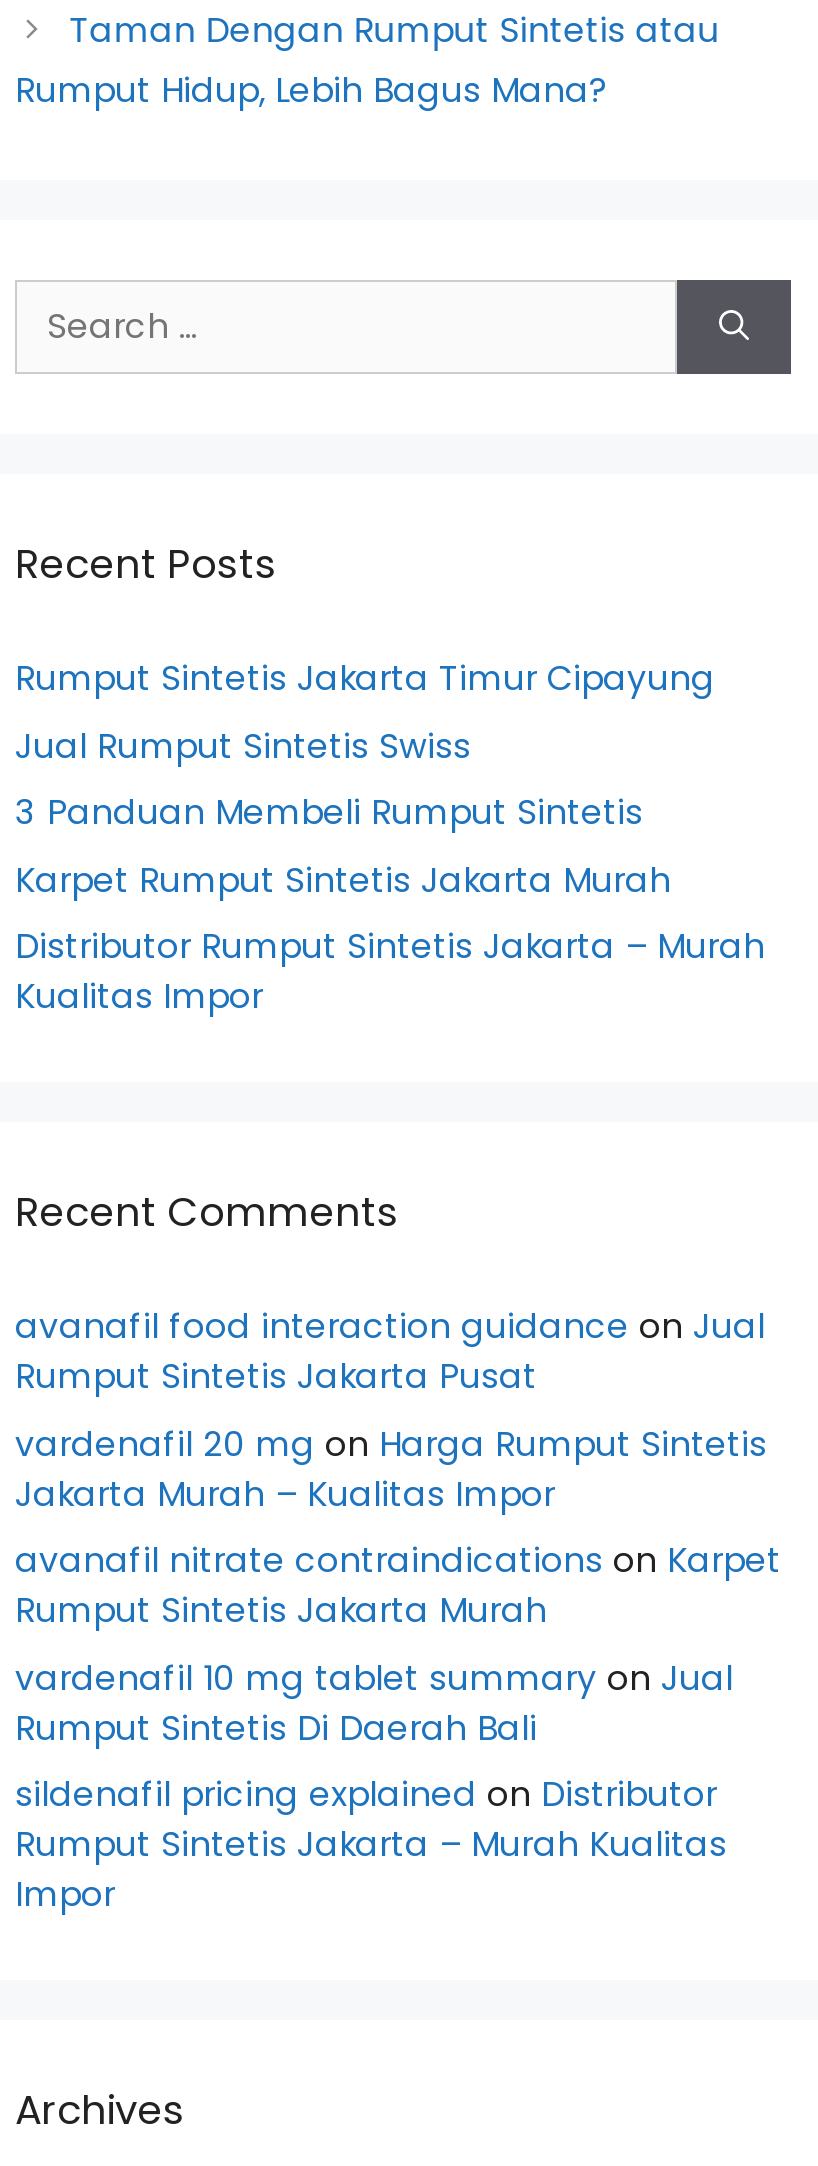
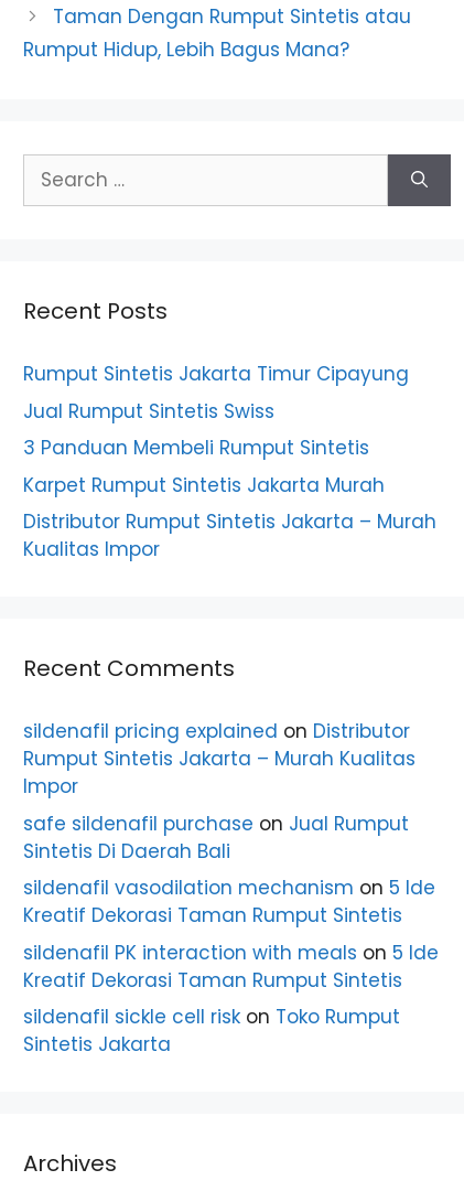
- avanafil food interaction guidance on Jual
- Rumput Sintetis Jakarta Pusat
- vardenafil 20 mg on Harga Rumput Sintetis
- Jakarta Murah – Kualitas Impor
- avanafil nitrate contraindications on Karpet
- Rumput Sintetis Jakarta Murah
- vardenafil 10 mg tablet summary on Jual
- Rumput Sintetis Di Daerah Bali

moved up: sildenafil pricing explained on Distributor | Rumput Sintetis Jakarta – Murah Kualitas | Impor

+ safe sildenafil purchase on Jual Rumput
+ Sintetis Di Daerah Bali
+ sildenafil vasodilation mechanism on 5 Ide
+ Kreatif Dekorasi Taman Rumput Sintetis
+ sildenafil PK interaction with meals on 5 Ide
+ Kreatif Dekorasi Taman Rumput Sintetis
+ sildenafil sickle cell risk on Toko Rumput
+ Sintetis Jakarta
